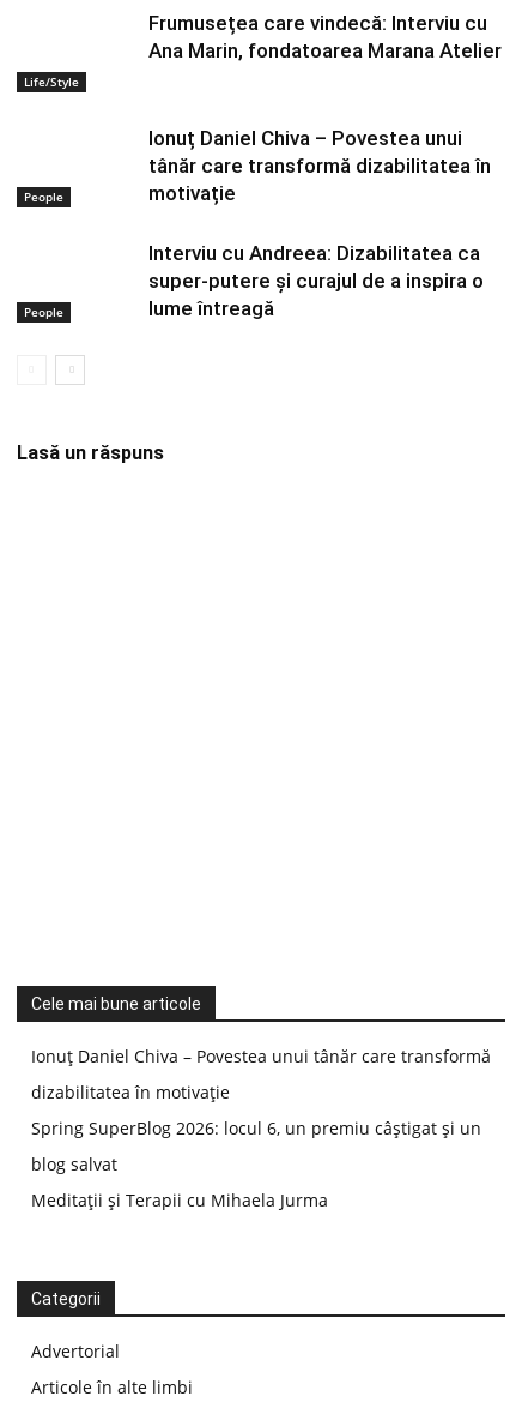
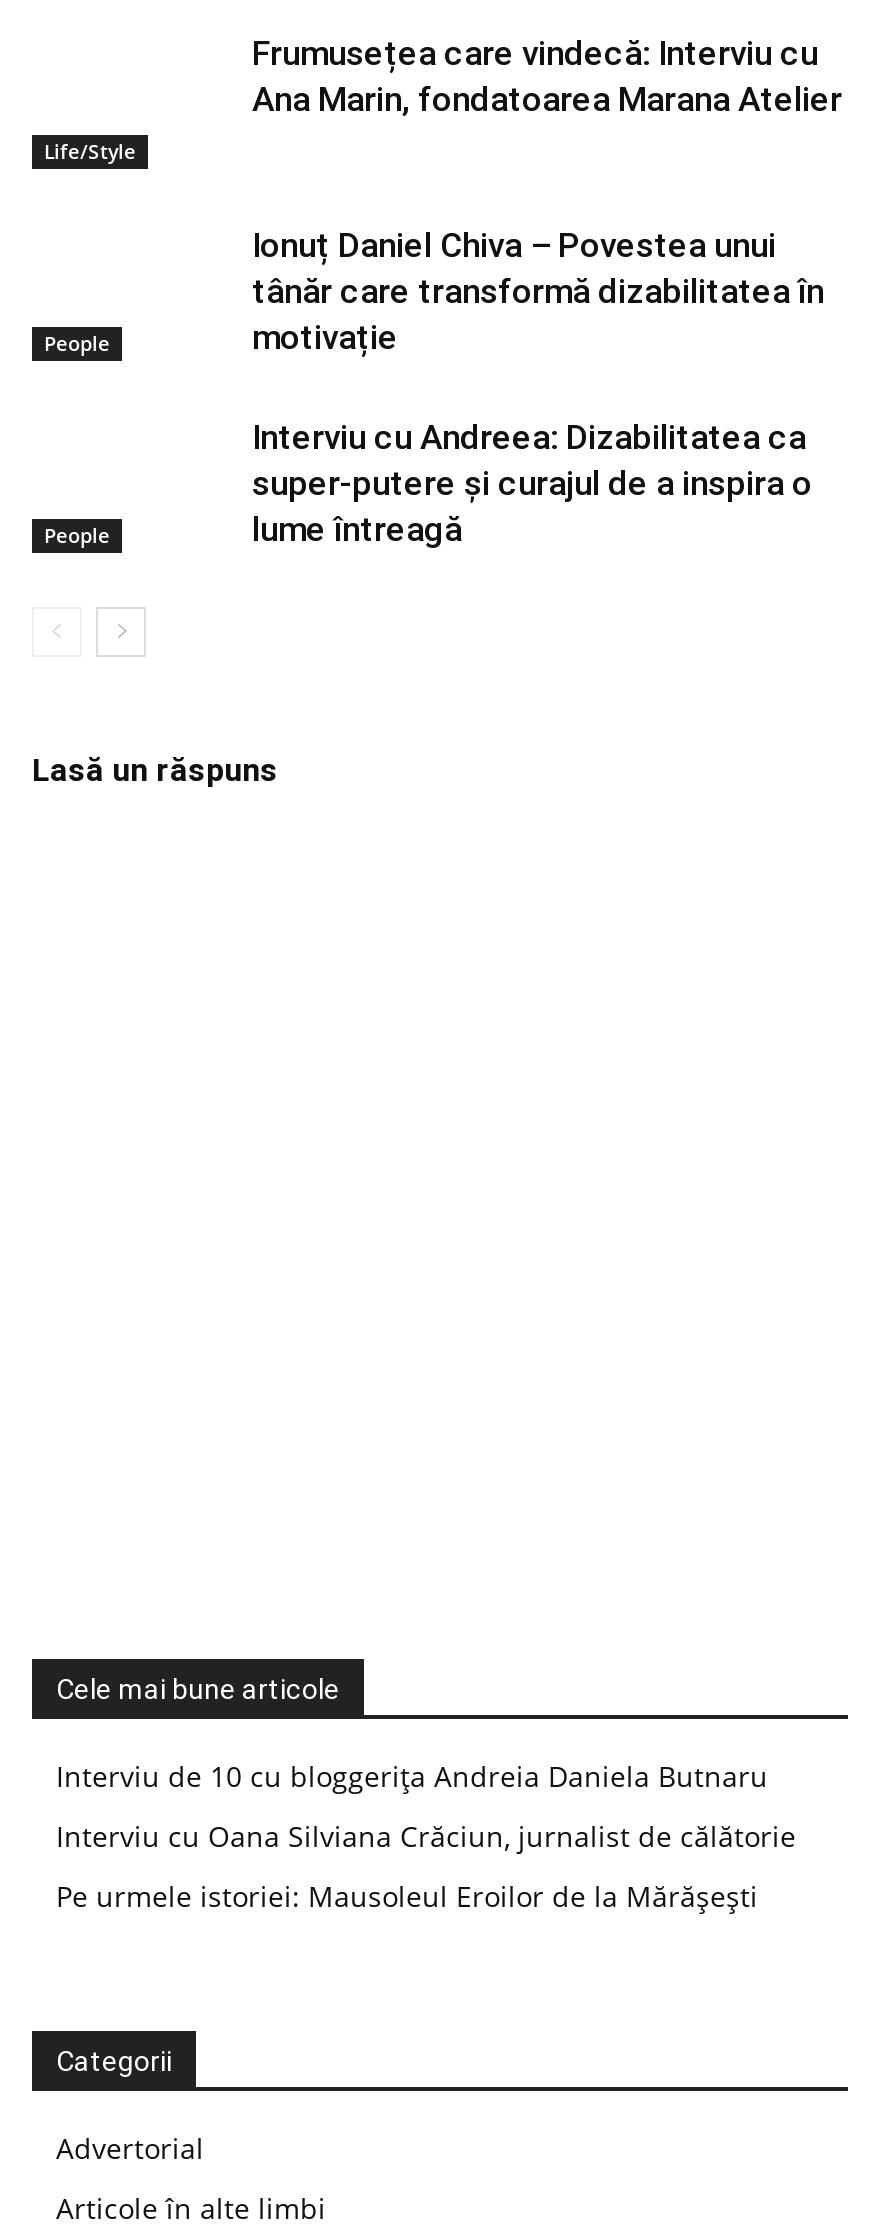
- Ionuț Daniel Chiva – Povestea unui tânăr care transformă
- dizabilitatea în motivație
- Spring SuperBlog 2026: locul 6, un premiu câștigat și un
- blog salvat
- Meditații și Terapii cu Mihaela Jurma
+ Interviu de 10 cu bloggeriţa Andreia Daniela Butnaru
+ Interviu cu Oana Silviana Crăciun, jurnalist de călătorie
+ Pe urmele istoriei: Mausoleul Eroilor de la Mărășești
